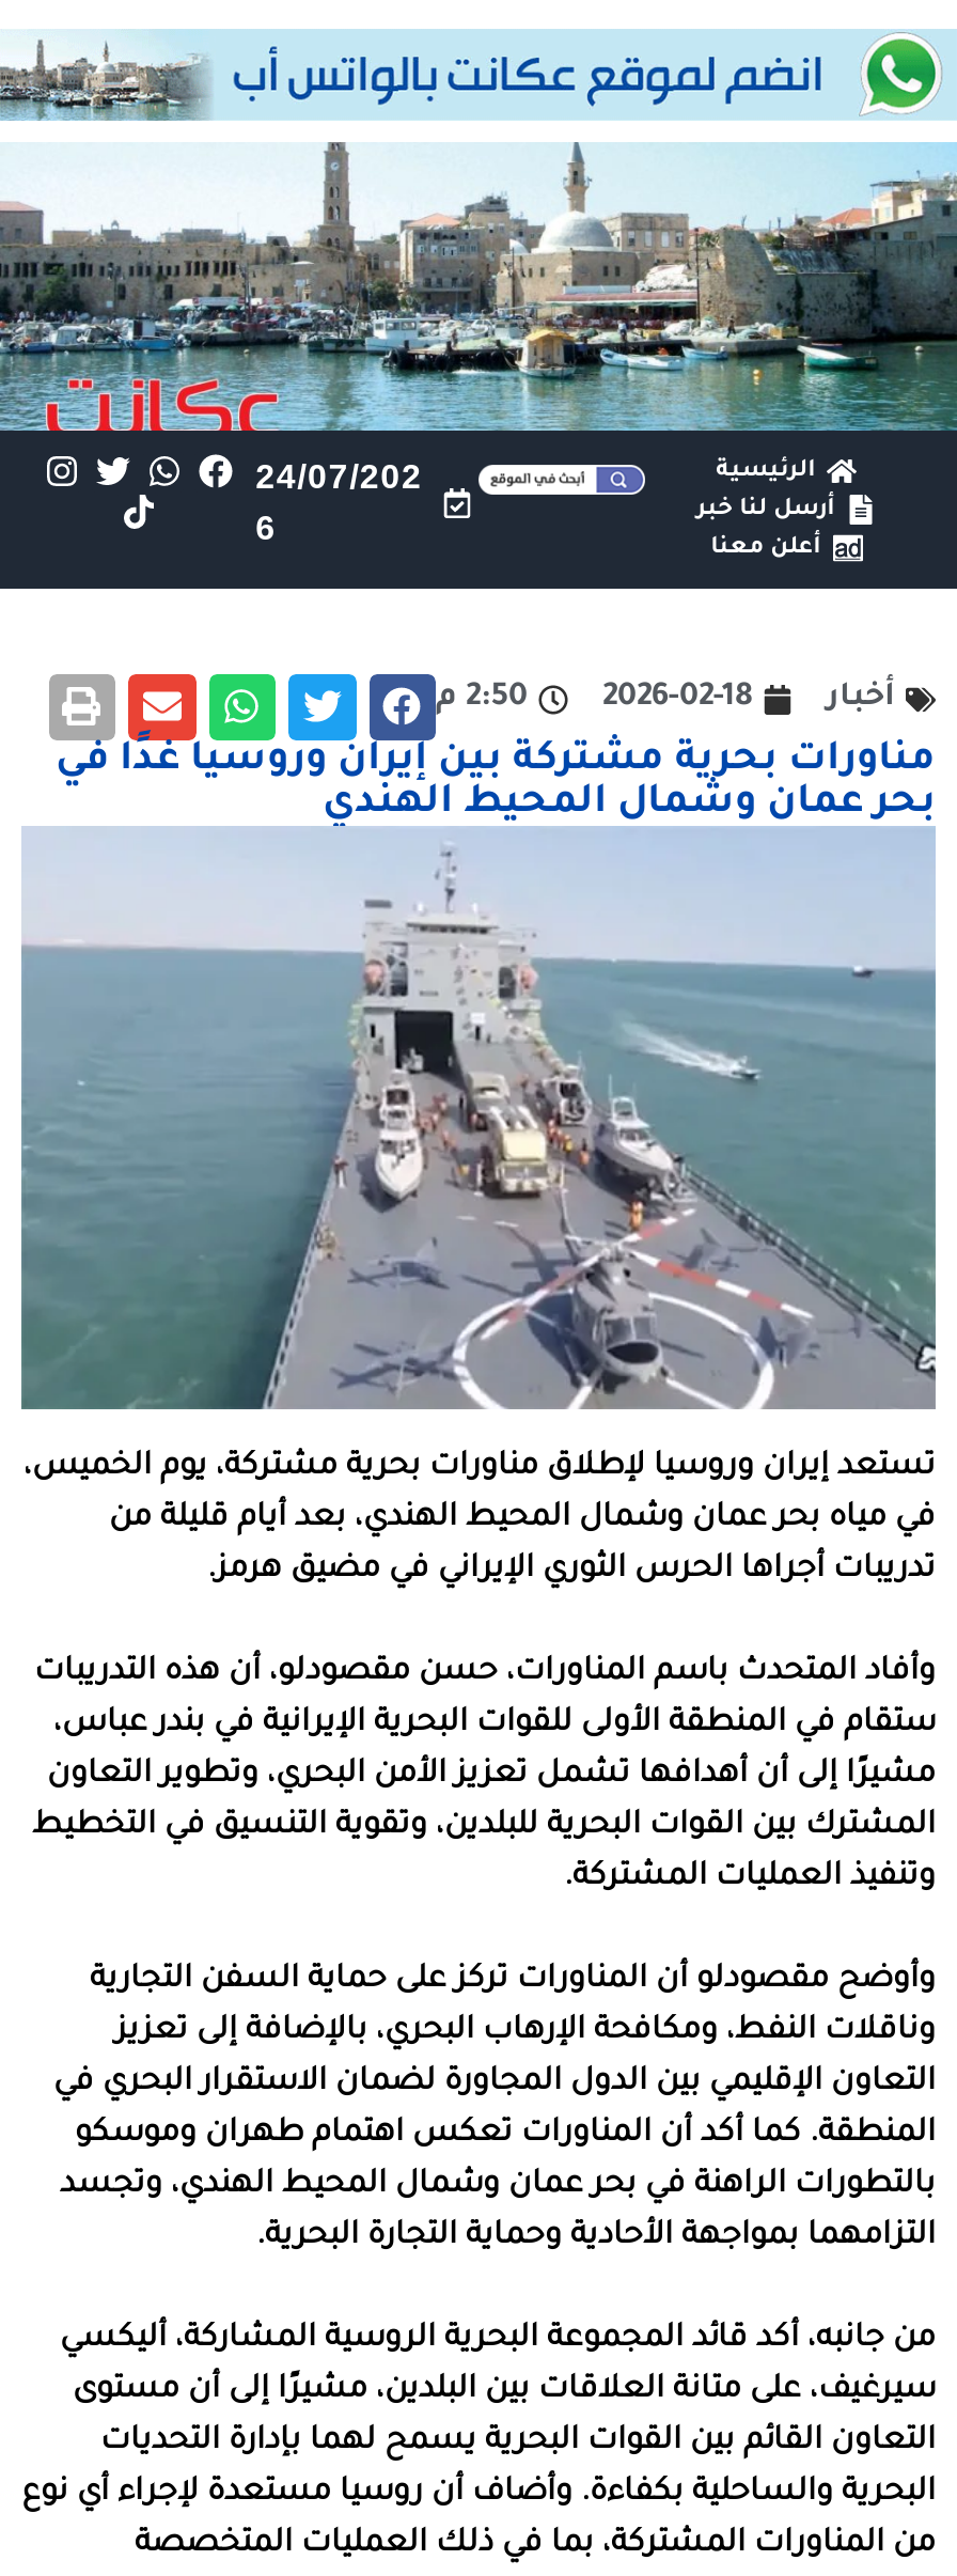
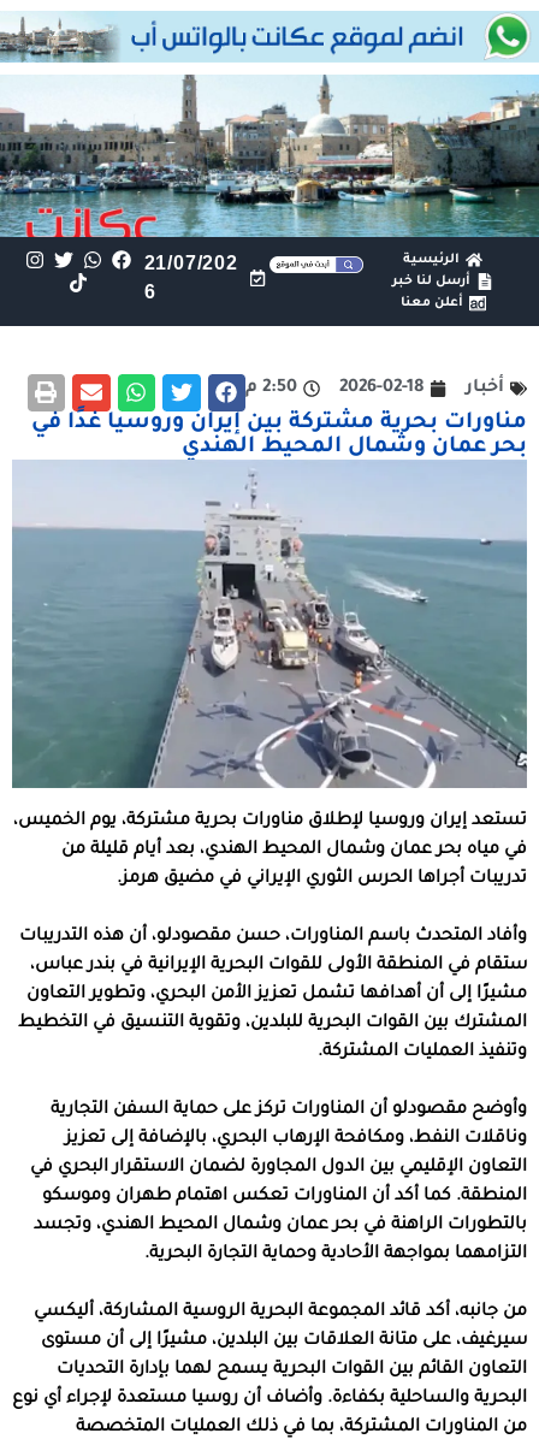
- 24/07/202
+ 21/07/202
